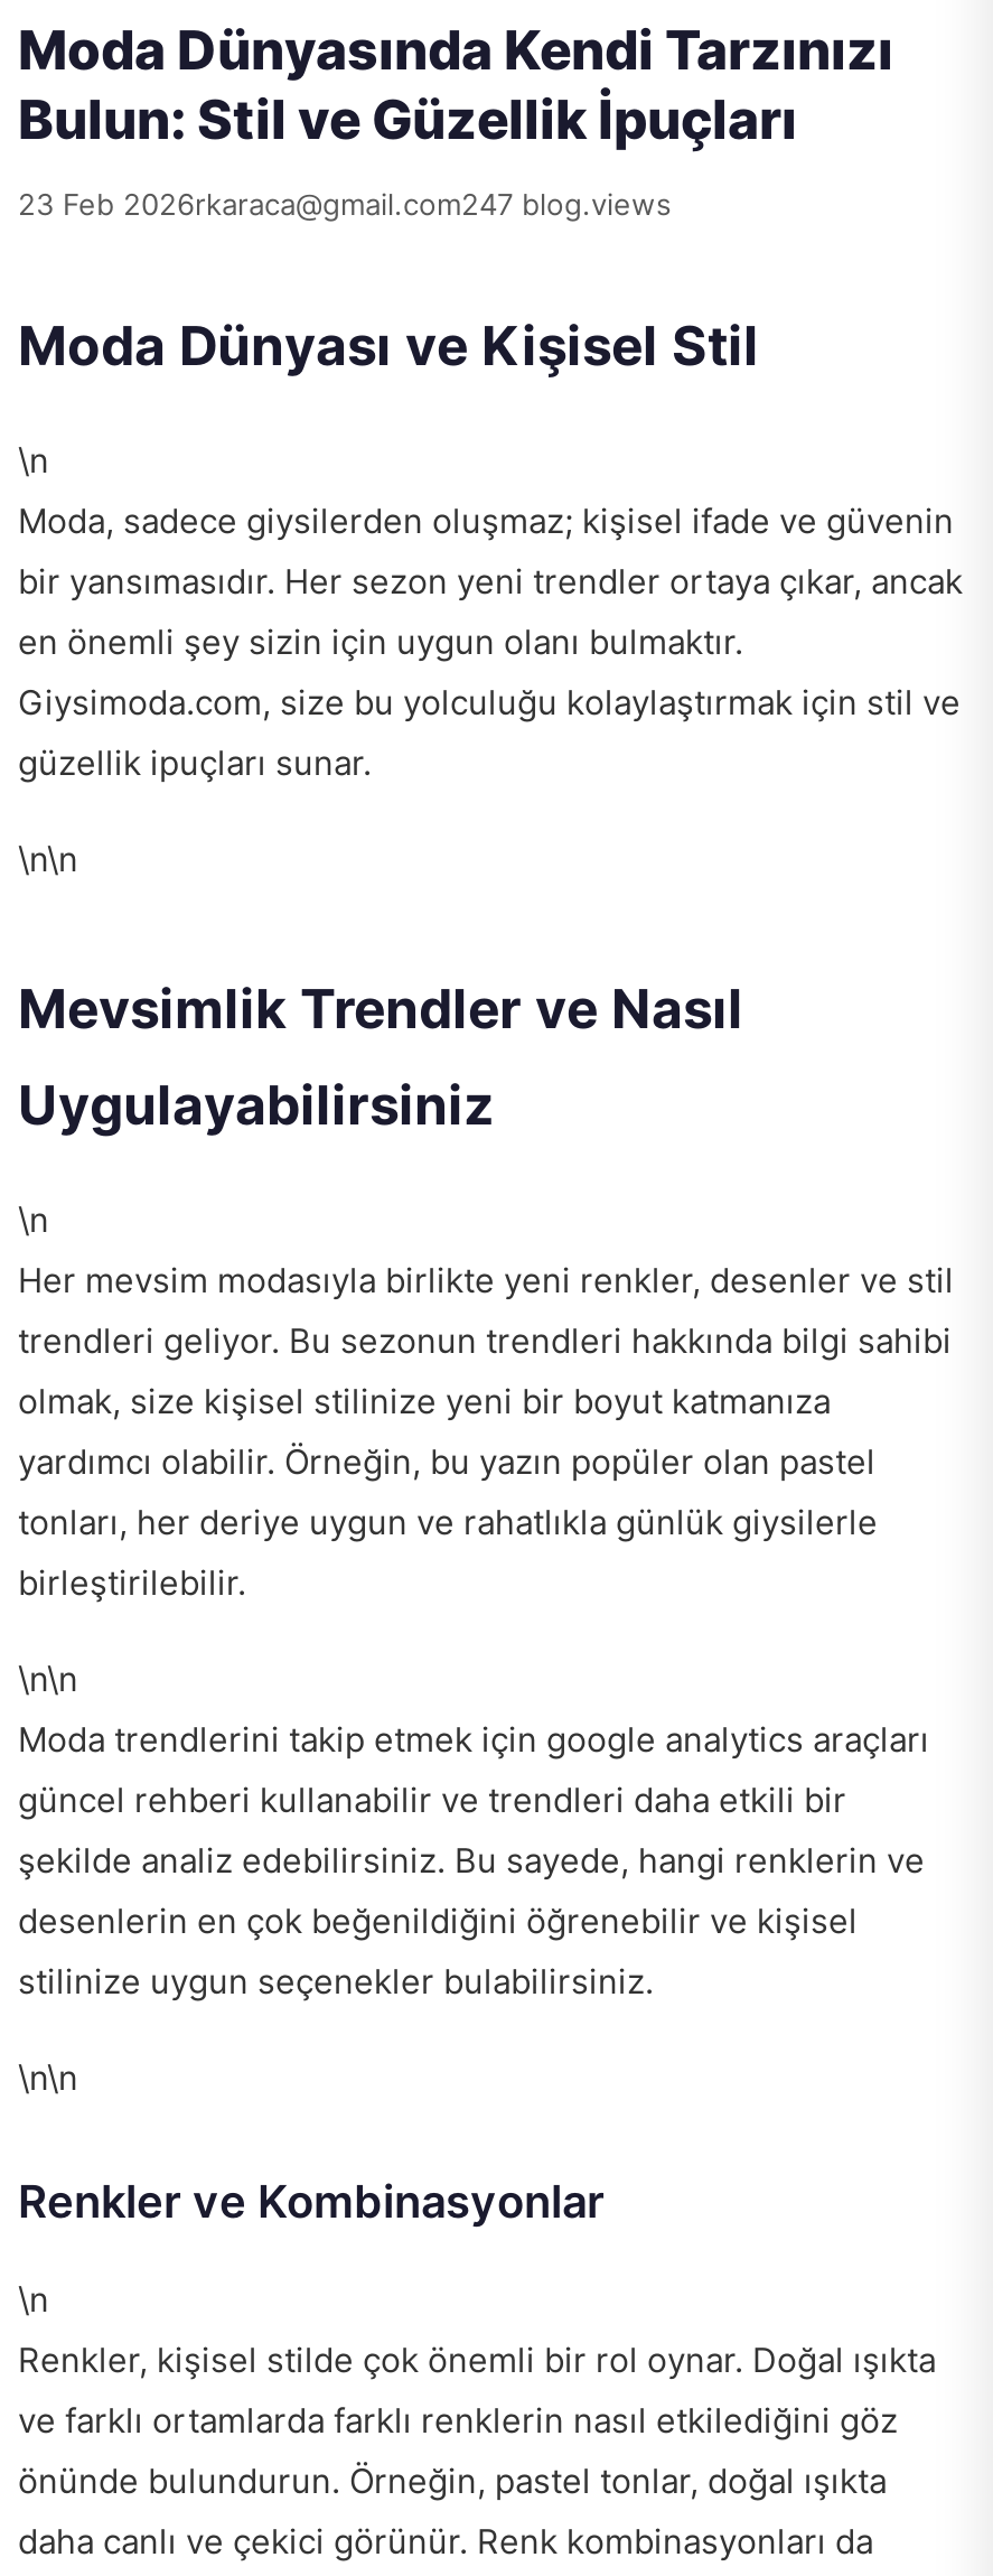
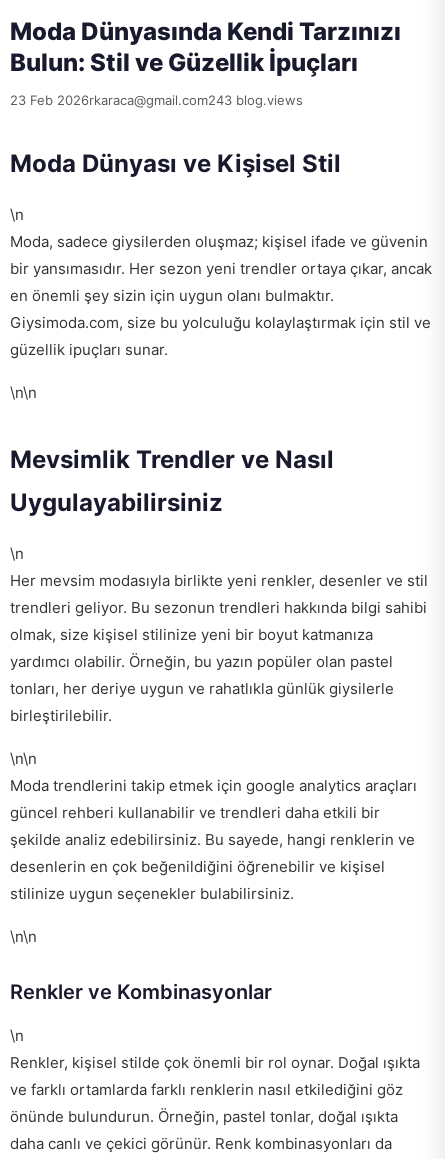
- 23 Feb 2026rkaraca@gmail.com247 blog.views
+ 23 Feb 2026rkaraca@gmail.com243 blog.views
